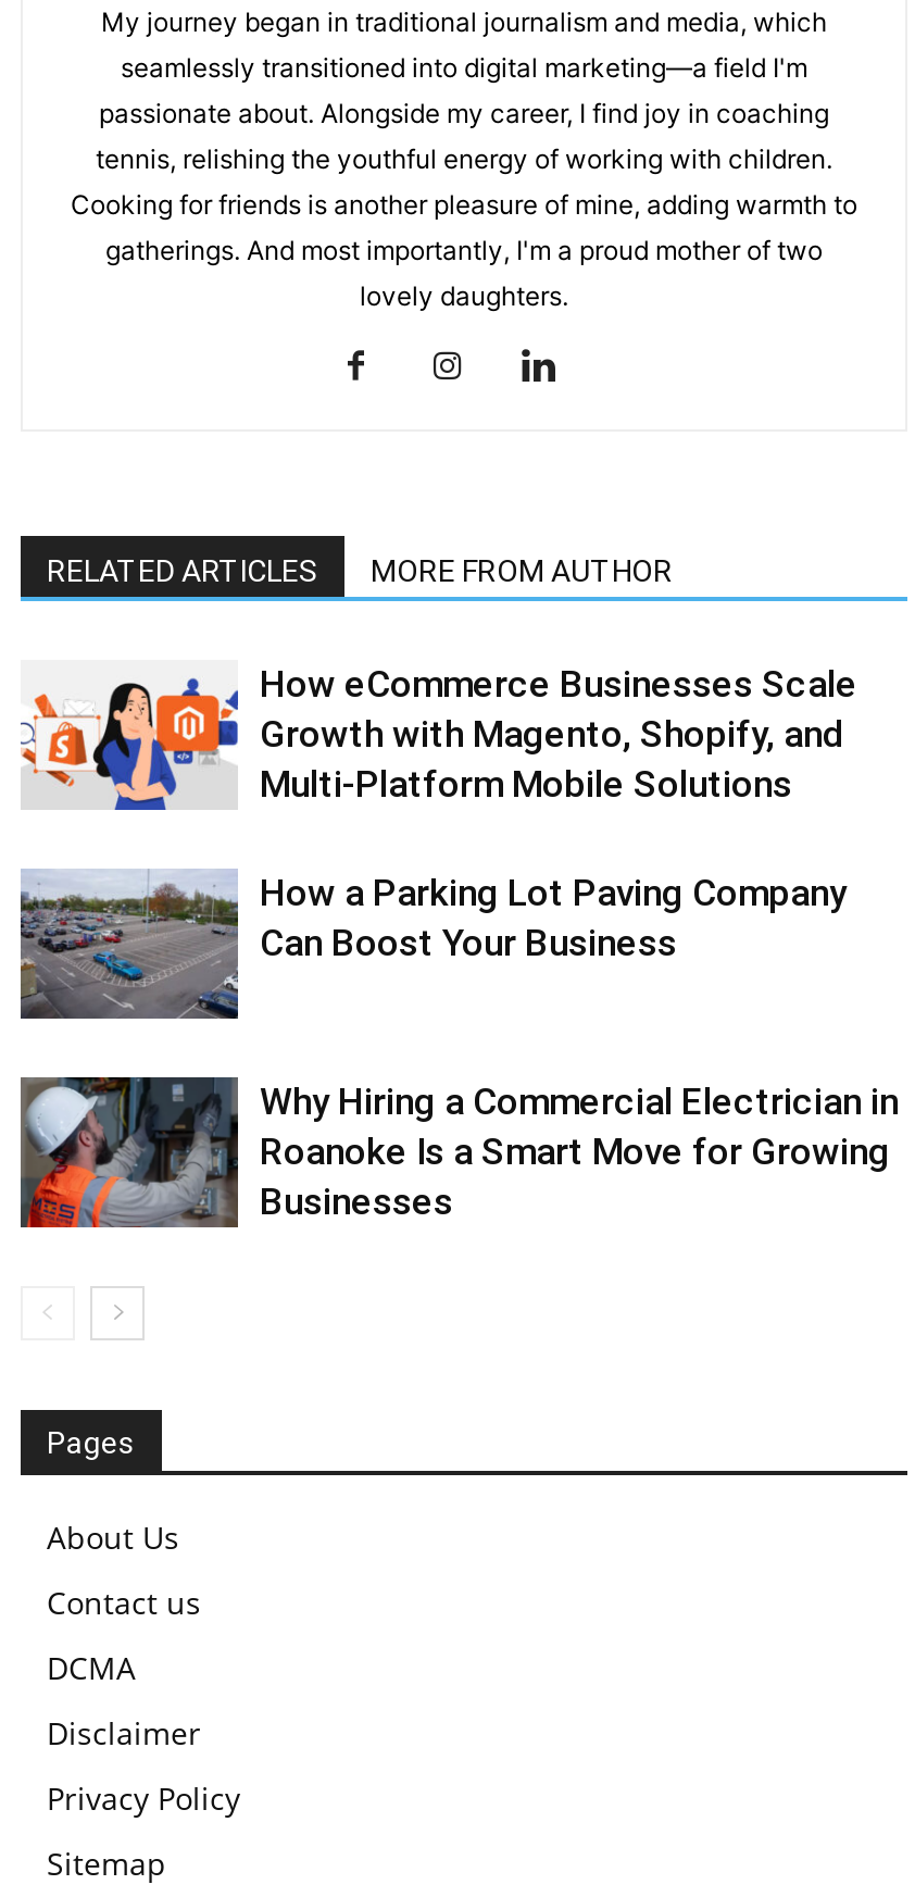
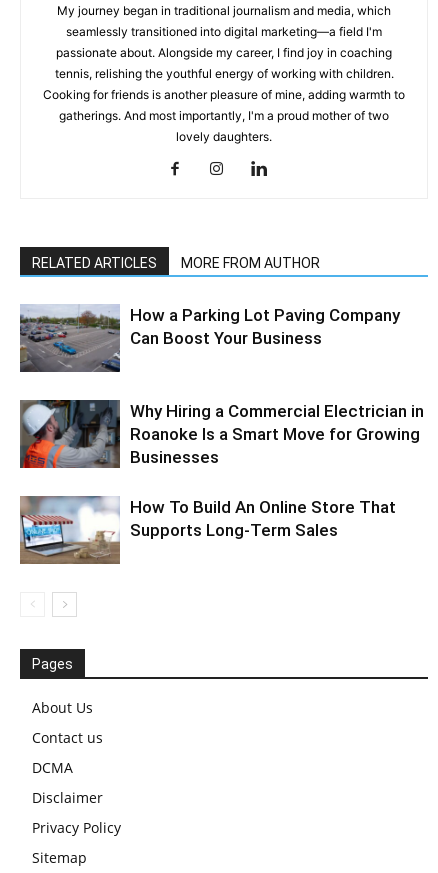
- [image]
- How eCommerce Businesses Scale
- Growth with Magento, Shopify, and
- Multi-Platform Mobile Solutions

moved up: [image] | How a Parking Lot Paving Company | Can Boost Your Business | Why Hiring a Commercial Electrician in | Roanoke Is a Smart Move for Growing | Businesses

+ [image]
+ How To Build An Online Store That
+ Supports Long-Term Sales
